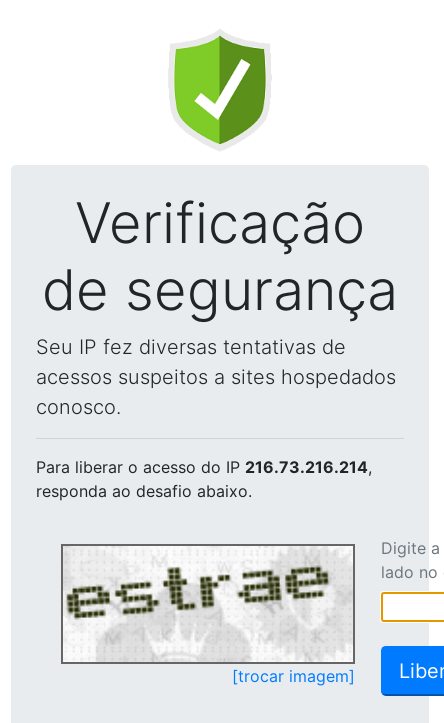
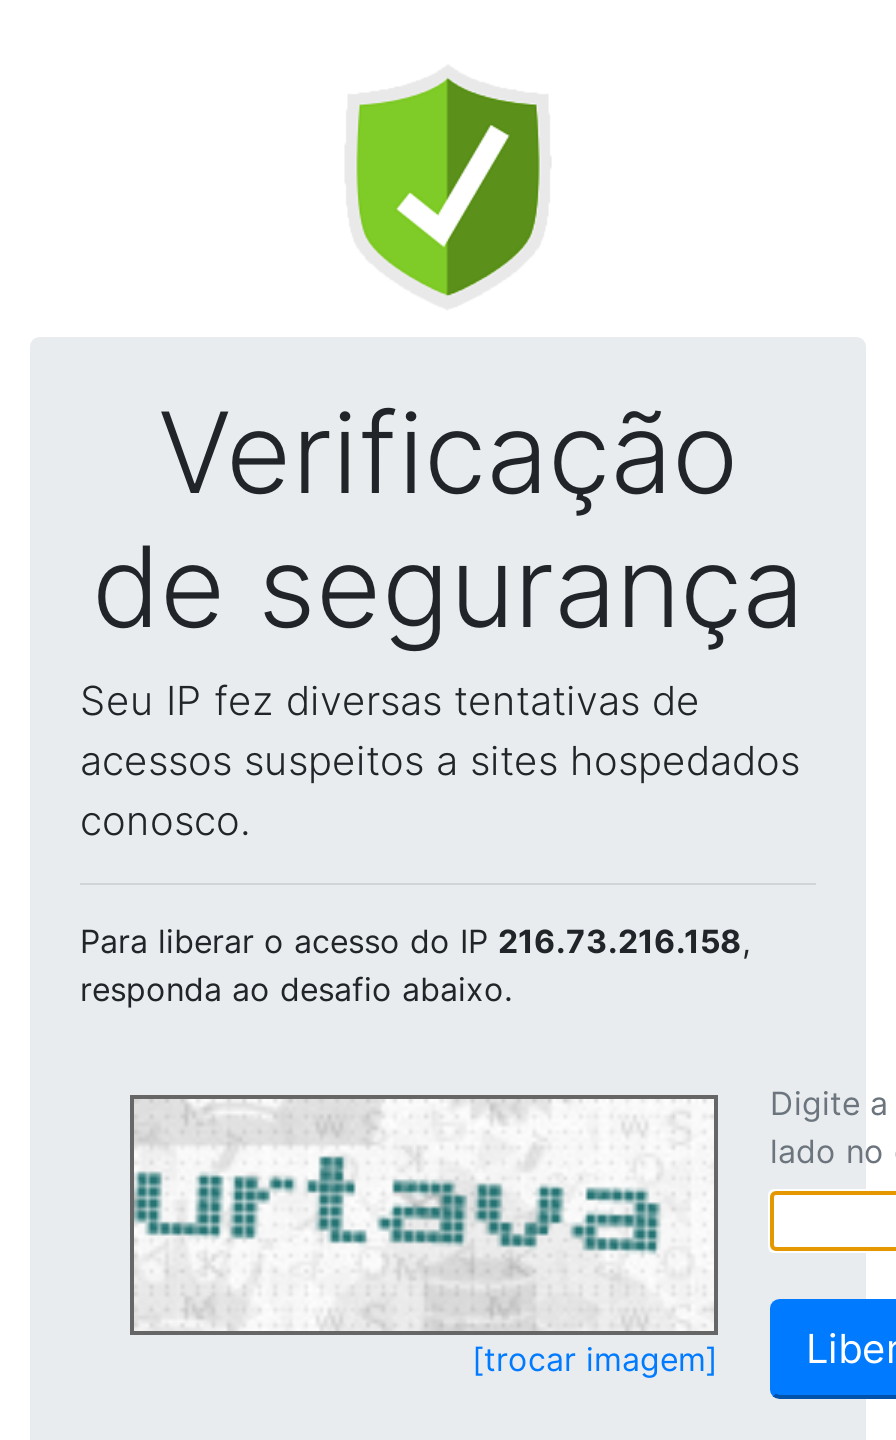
- Para liberar o acesso do IP 216.73.216.214,
+ Para liberar o acesso do IP 216.73.216.158,

- [image]
+ [image]
